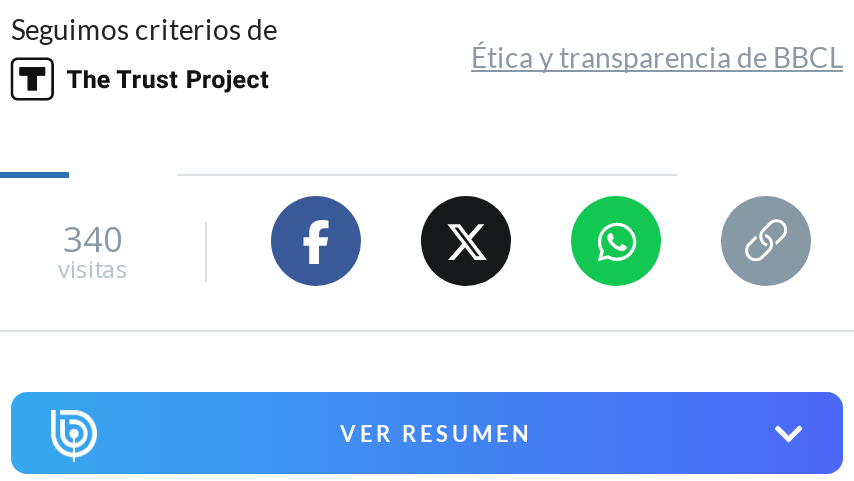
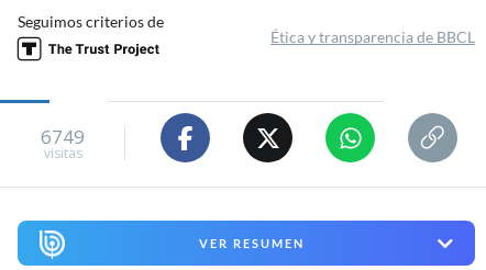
- 340
+ 6749
